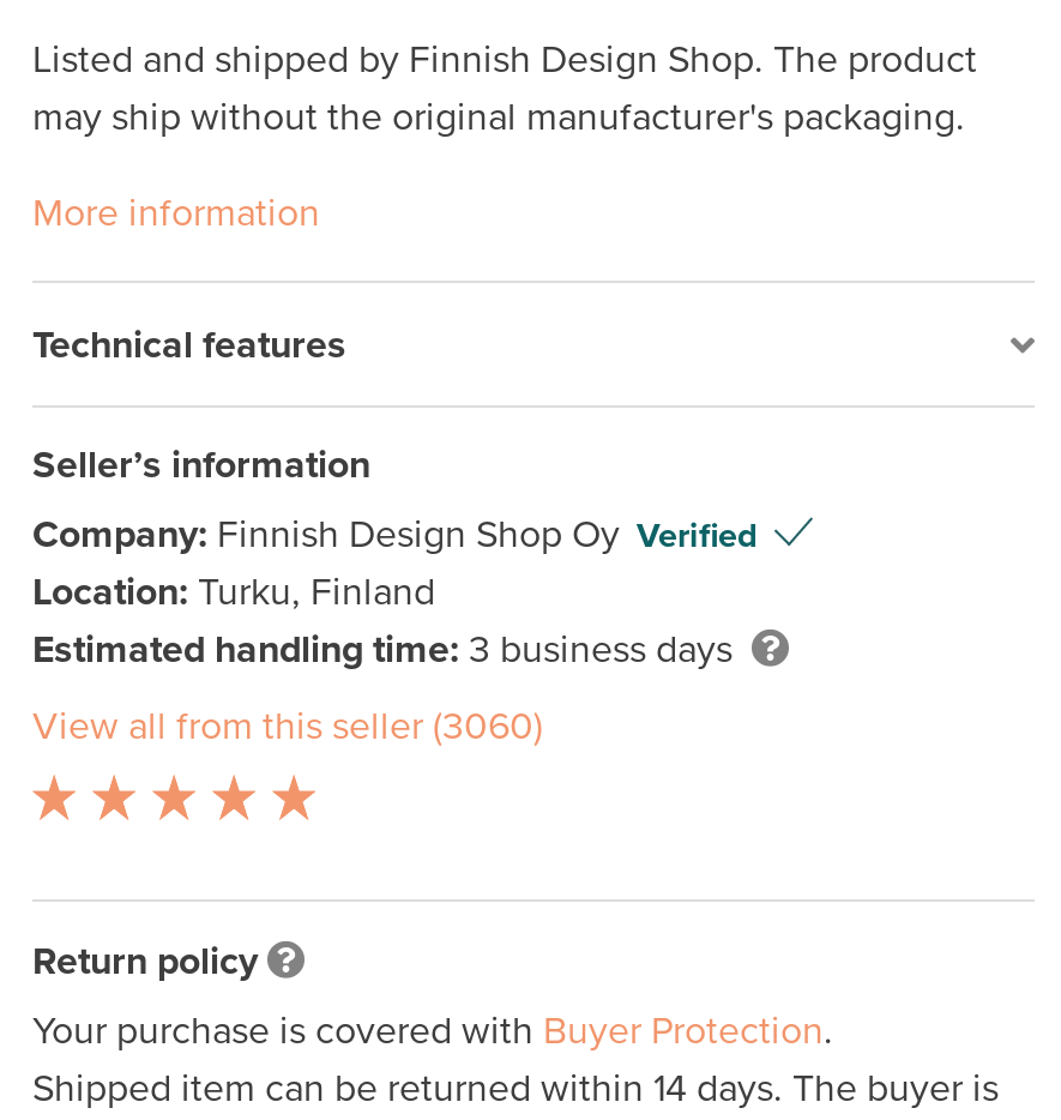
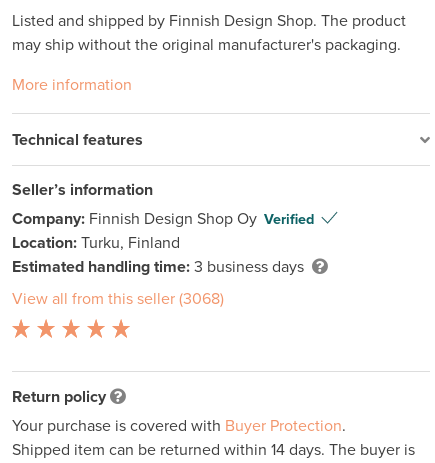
- View all from this seller (3060)
+ View all from this seller (3068)
